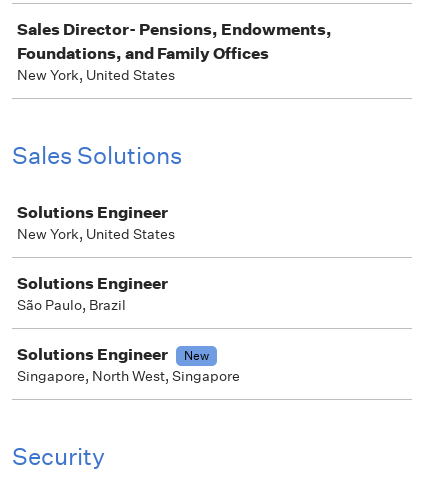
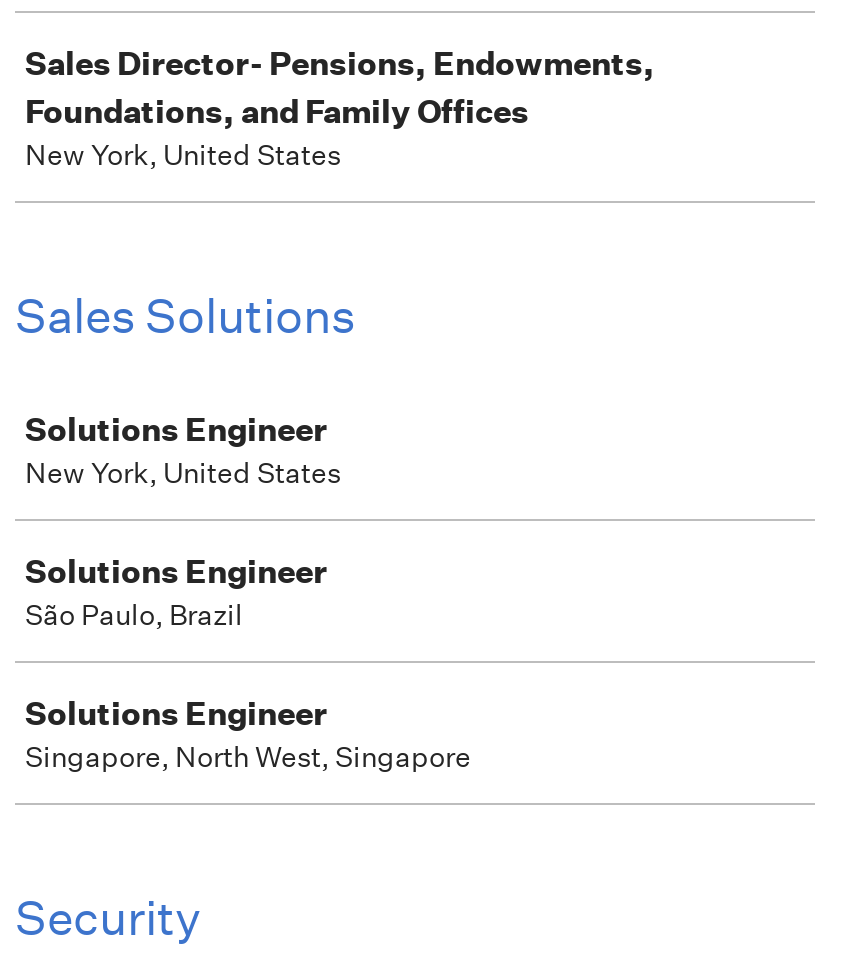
- New
